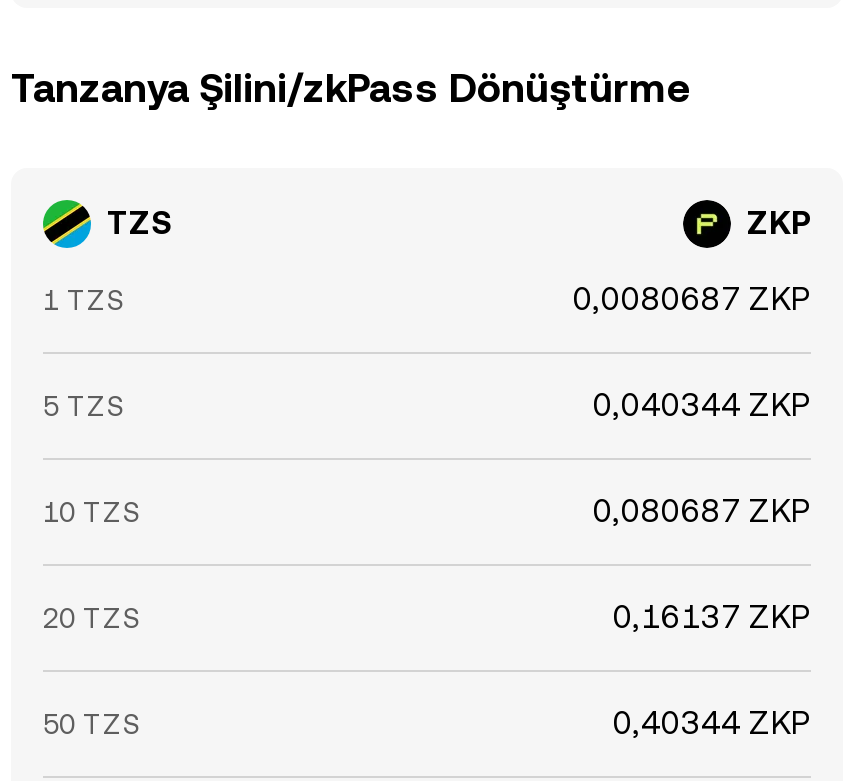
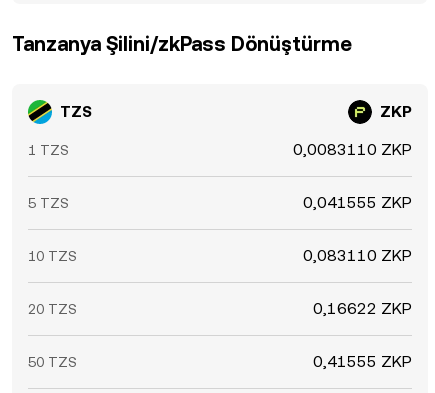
- 0,0080687 ZKP
+ 0,0083110 ZKP

- 0,040344 ZKP
+ 0,041555 ZKP

- 0,080687 ZKP
+ 0,083110 ZKP

- 0,16137 ZKP
+ 0,16622 ZKP

- 0,40344 ZKP
+ 0,41555 ZKP
